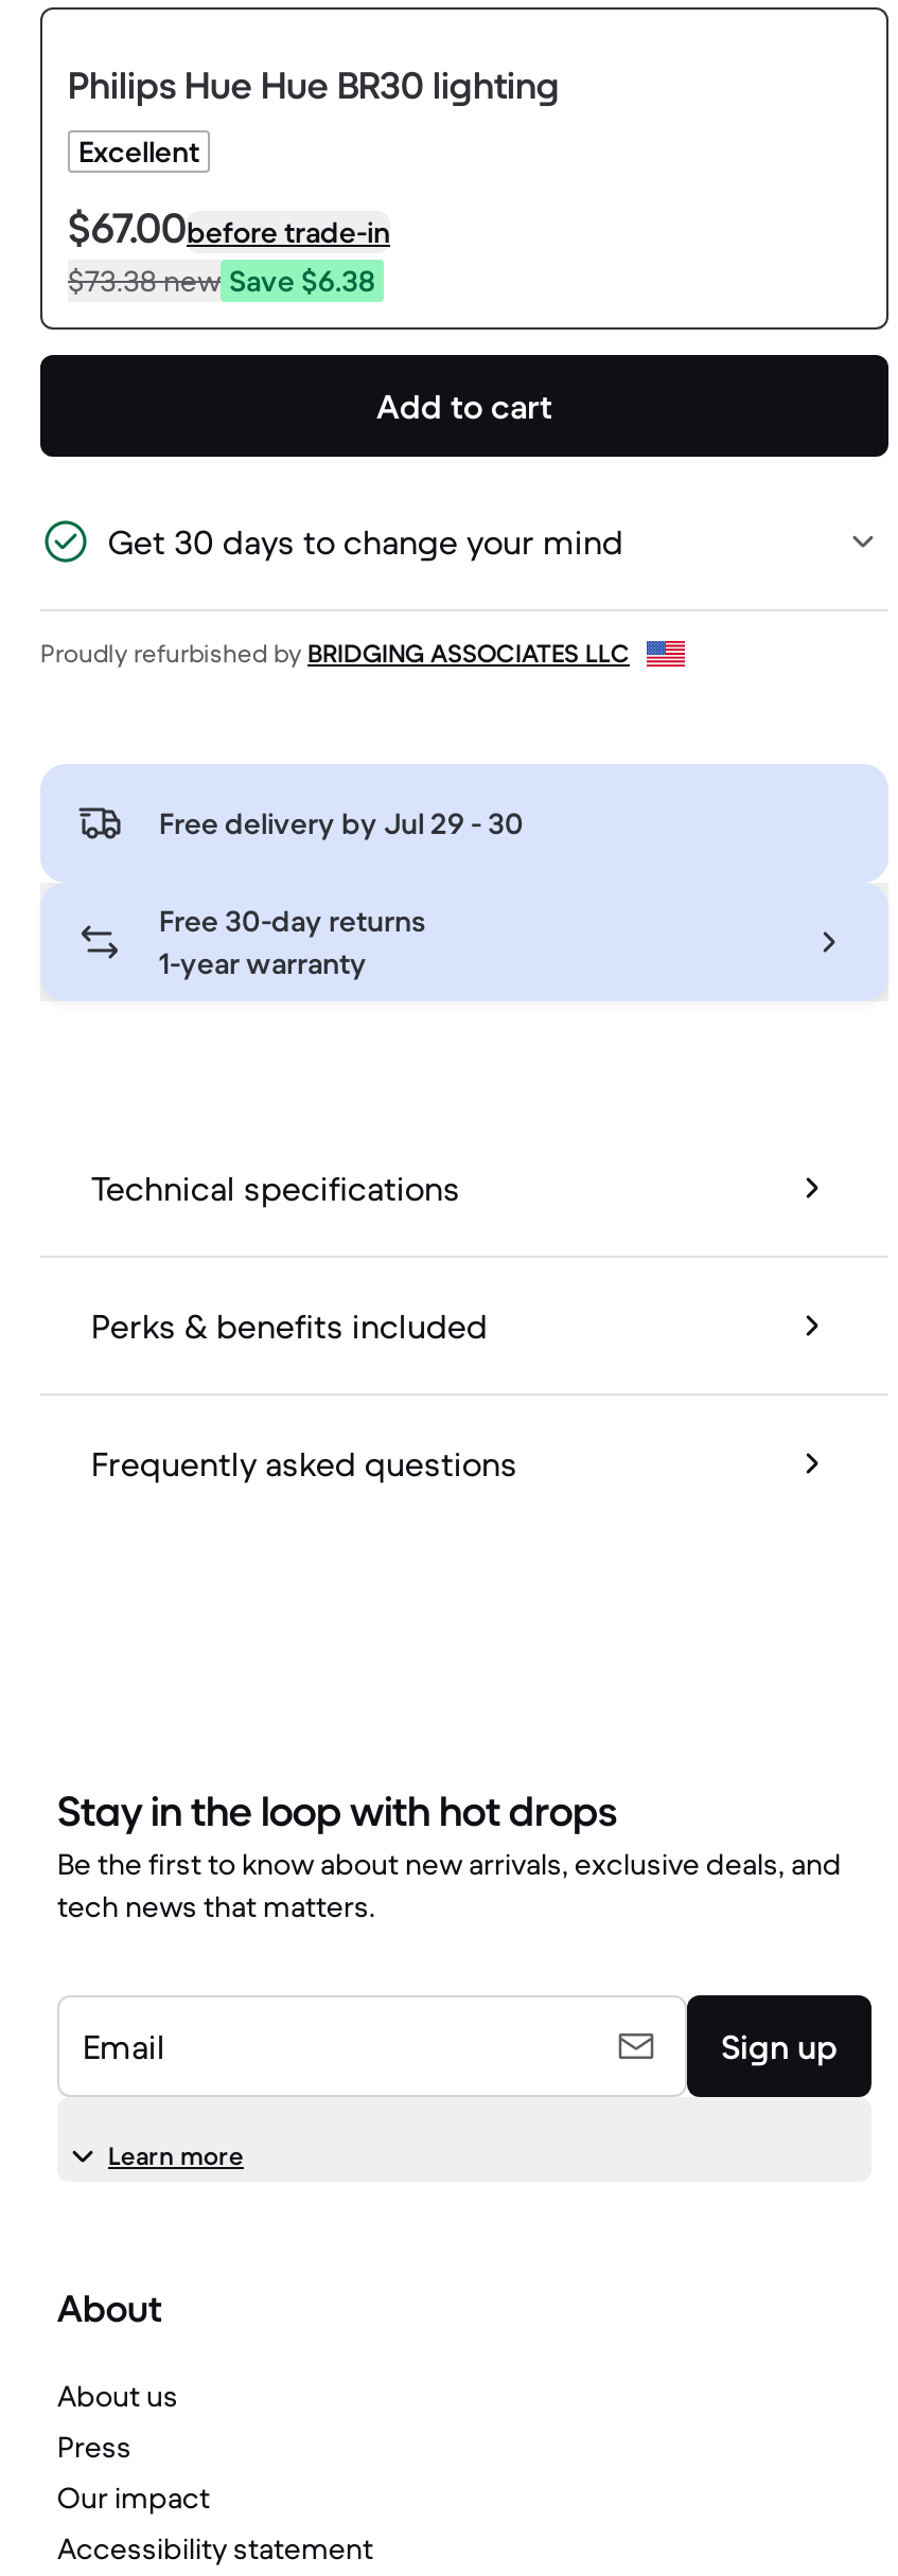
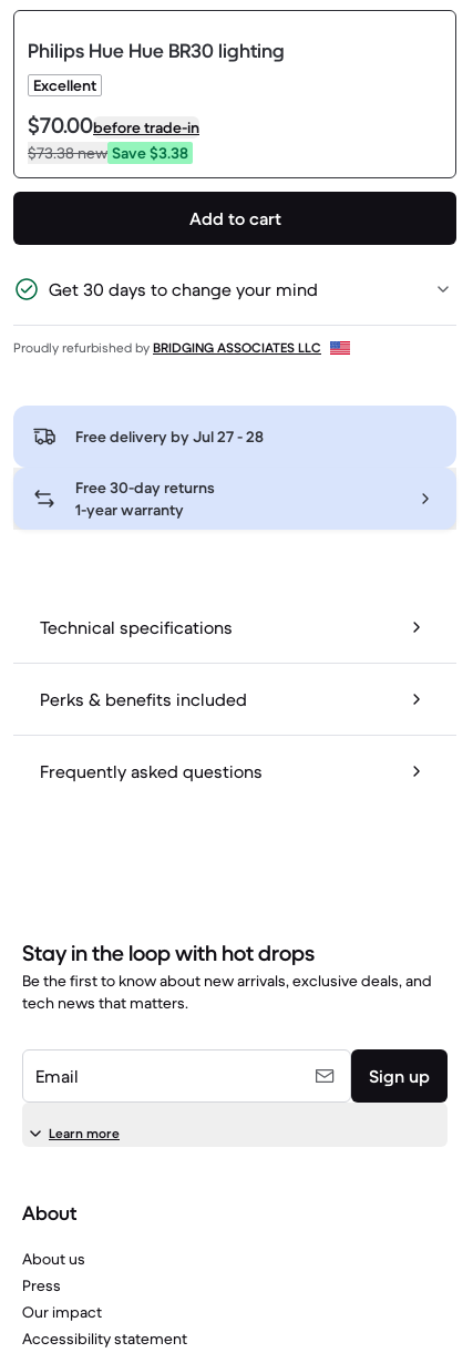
- $67.00before trade-in
+ $70.00before trade-in

- $73.38new Save $6.38
+ $73.38new Save $3.38

- Free delivery by Jul 29 - 30
+ Free delivery by Jul 27 - 28
